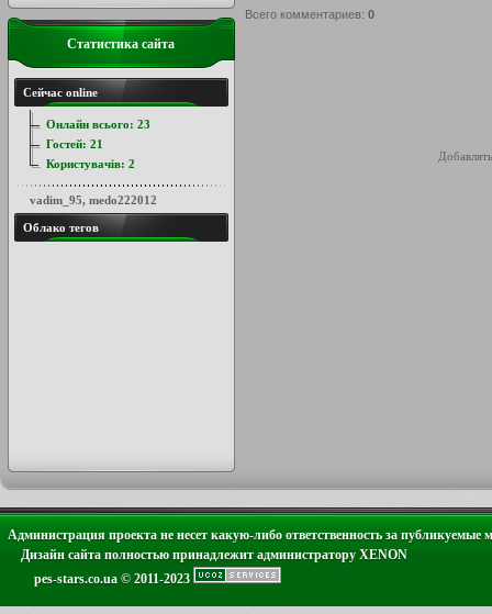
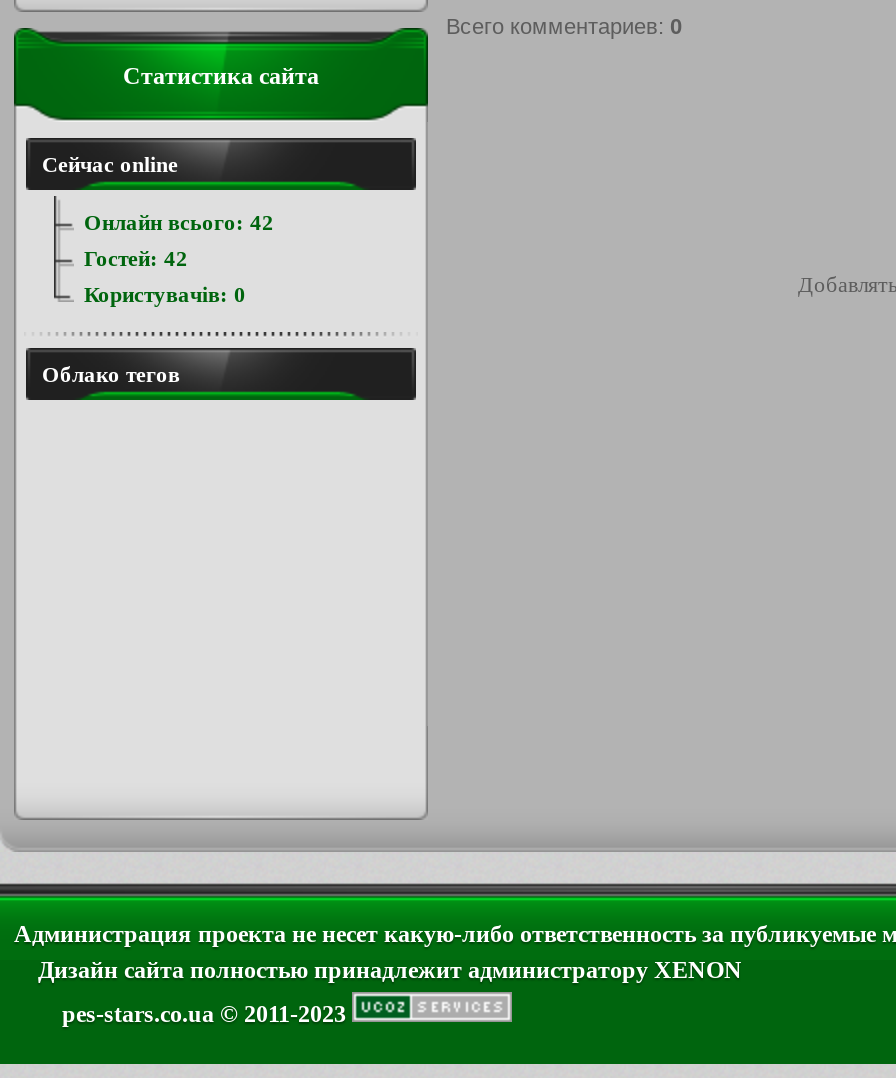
- Онлайн всього: 23
- Гостей: 21
- Користувачів: 2
- vadim_95, medo222012
+ Онлайн всього: 42
+ Гостей: 42
+ Користувачів: 0
